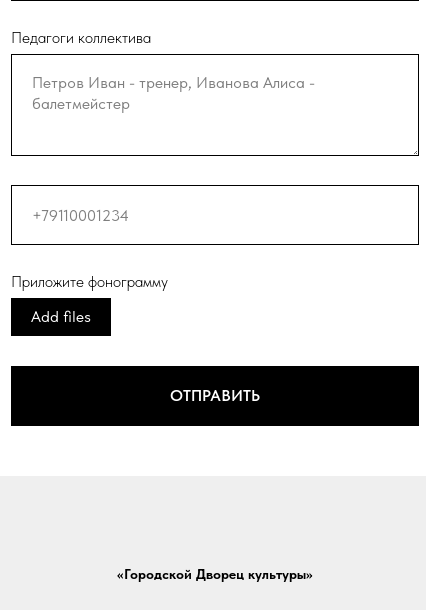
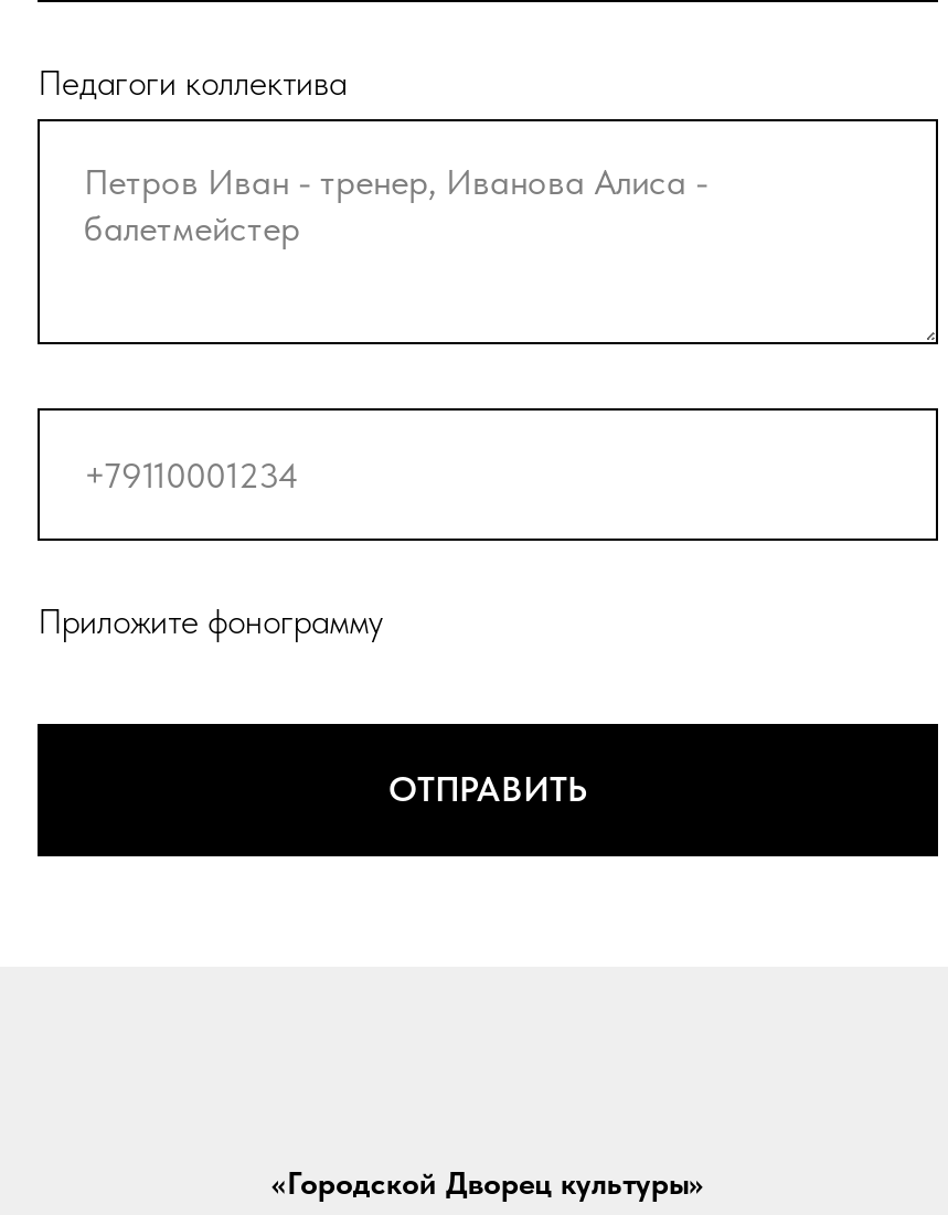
- Add files
